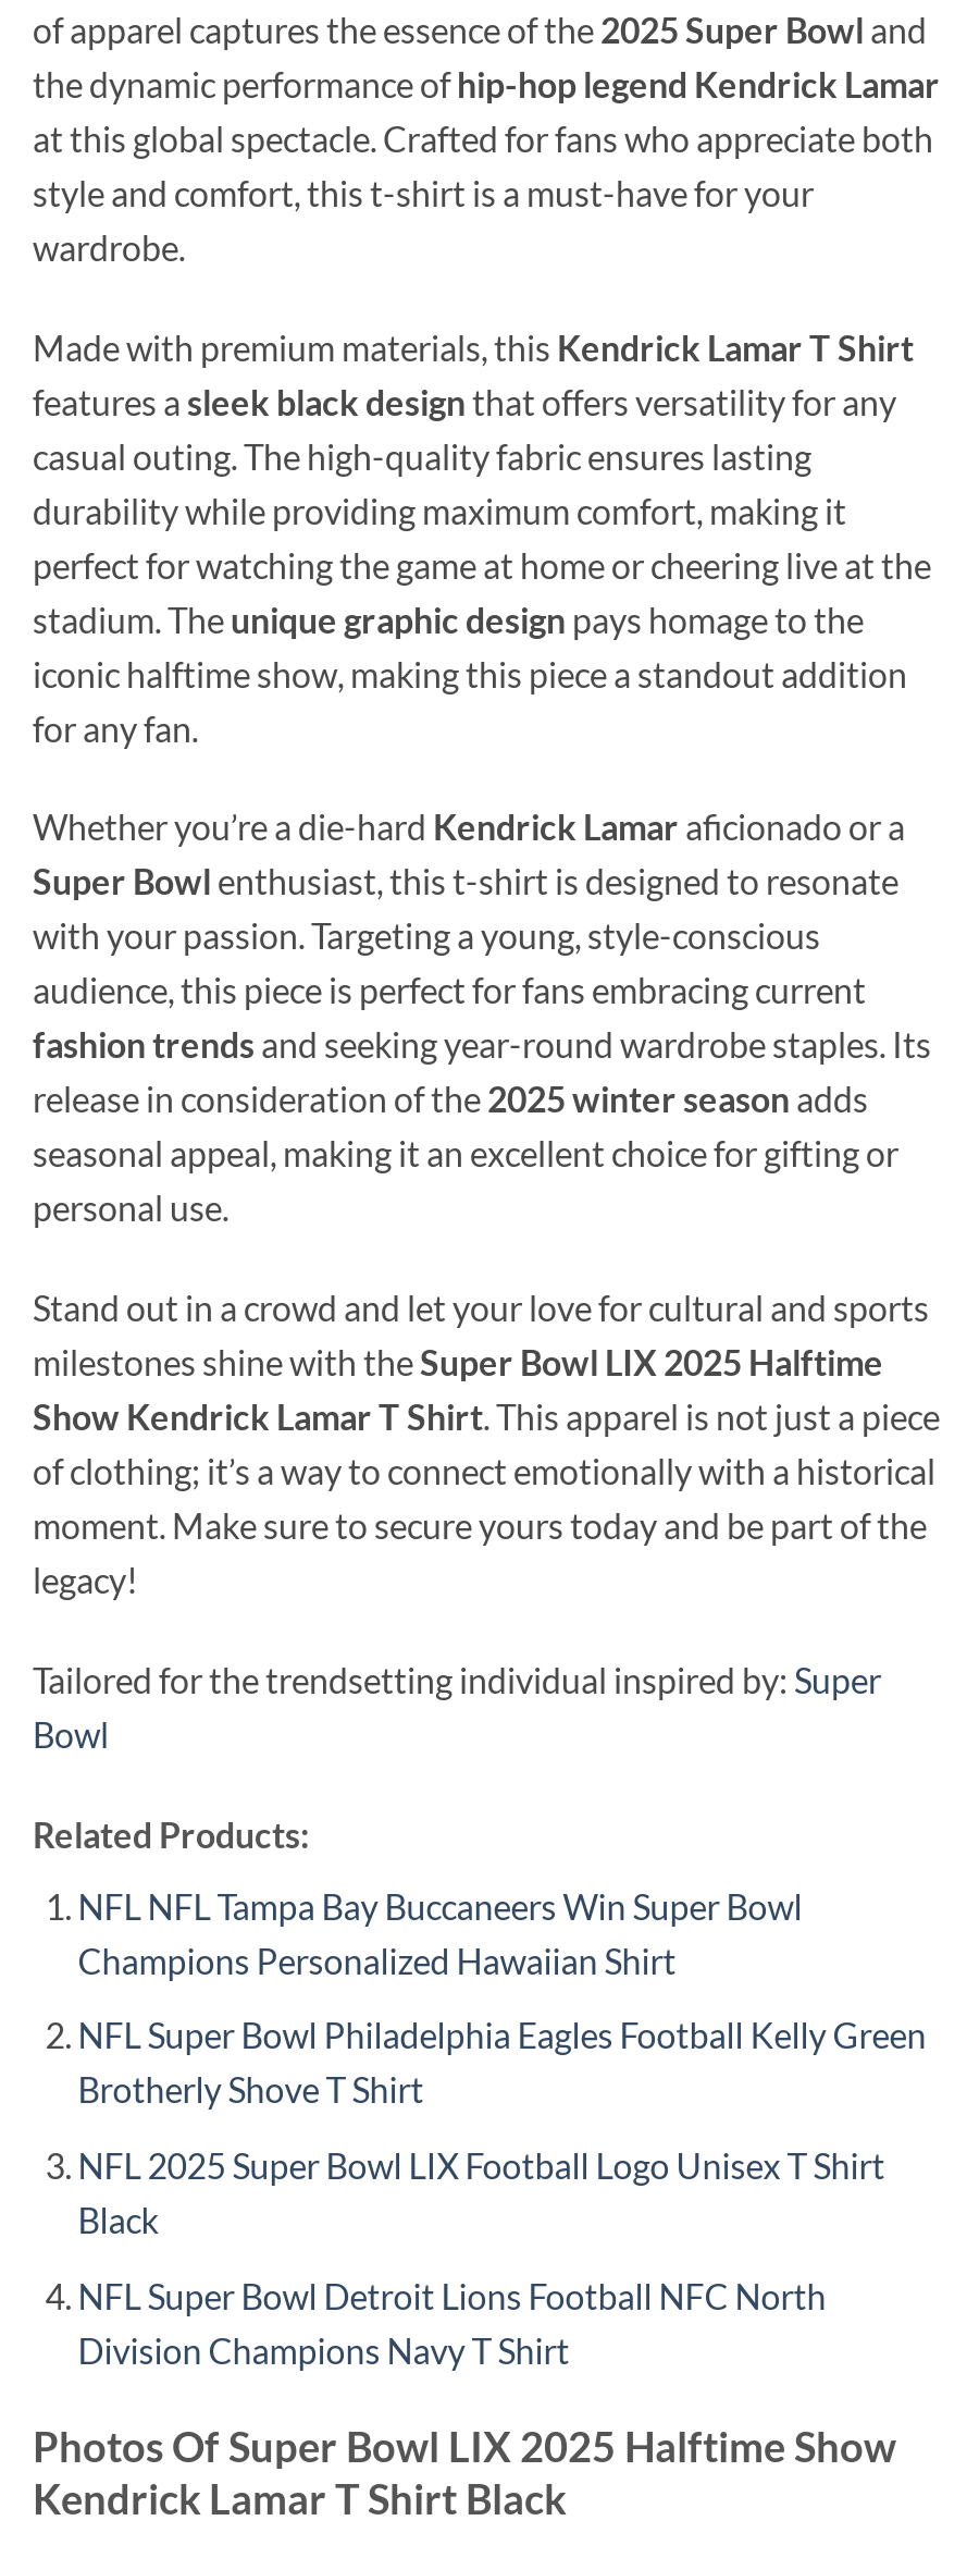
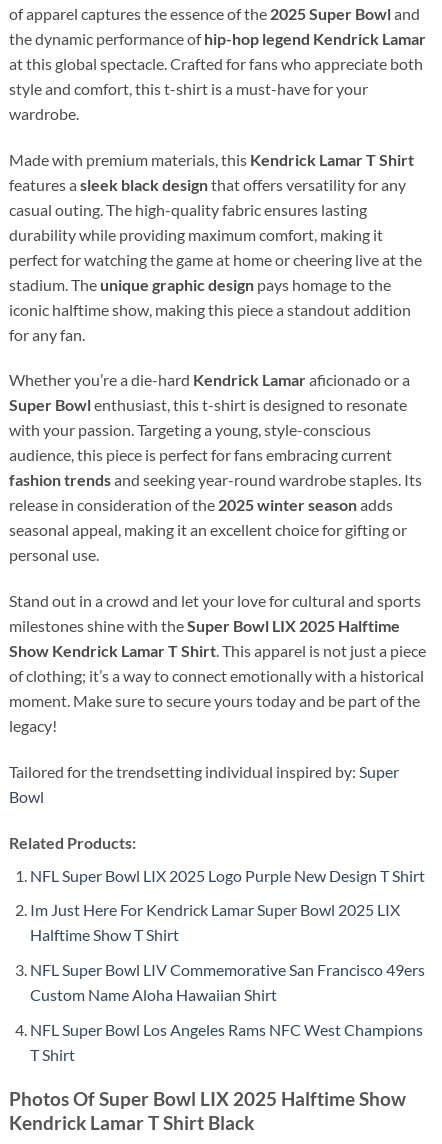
- NFL NFL Tampa Bay Buccaneers Win Super Bowl
- Champions Personalized Hawaiian Shirt
+ NFL Super Bowl LIX 2025 Logo Purple New Design T Shirt

- NFL Super Bowl Philadelphia Eagles Football Kelly Green
- Brotherly Shove T Shirt
+ Im Just Here For Kendrick Lamar Super Bowl 2025 LIX
+ Halftime Show T Shirt

- NFL 2025 Super Bowl LIX Football Logo Unisex T Shirt
- Black
+ NFL Super Bowl LIV Commemorative San Francisco 49ers
+ Custom Name Aloha Hawaiian Shirt

- NFL Super Bowl Detroit Lions Football NFC North
- Division Champions Navy T Shirt
+ NFL Super Bowl Los Angeles Rams NFC West Champions
+ T Shirt
